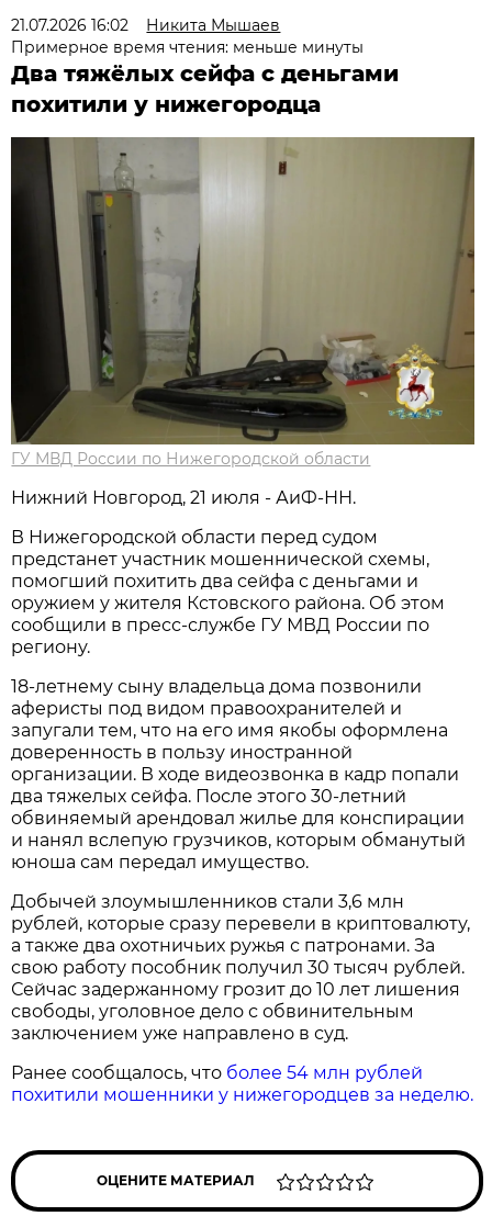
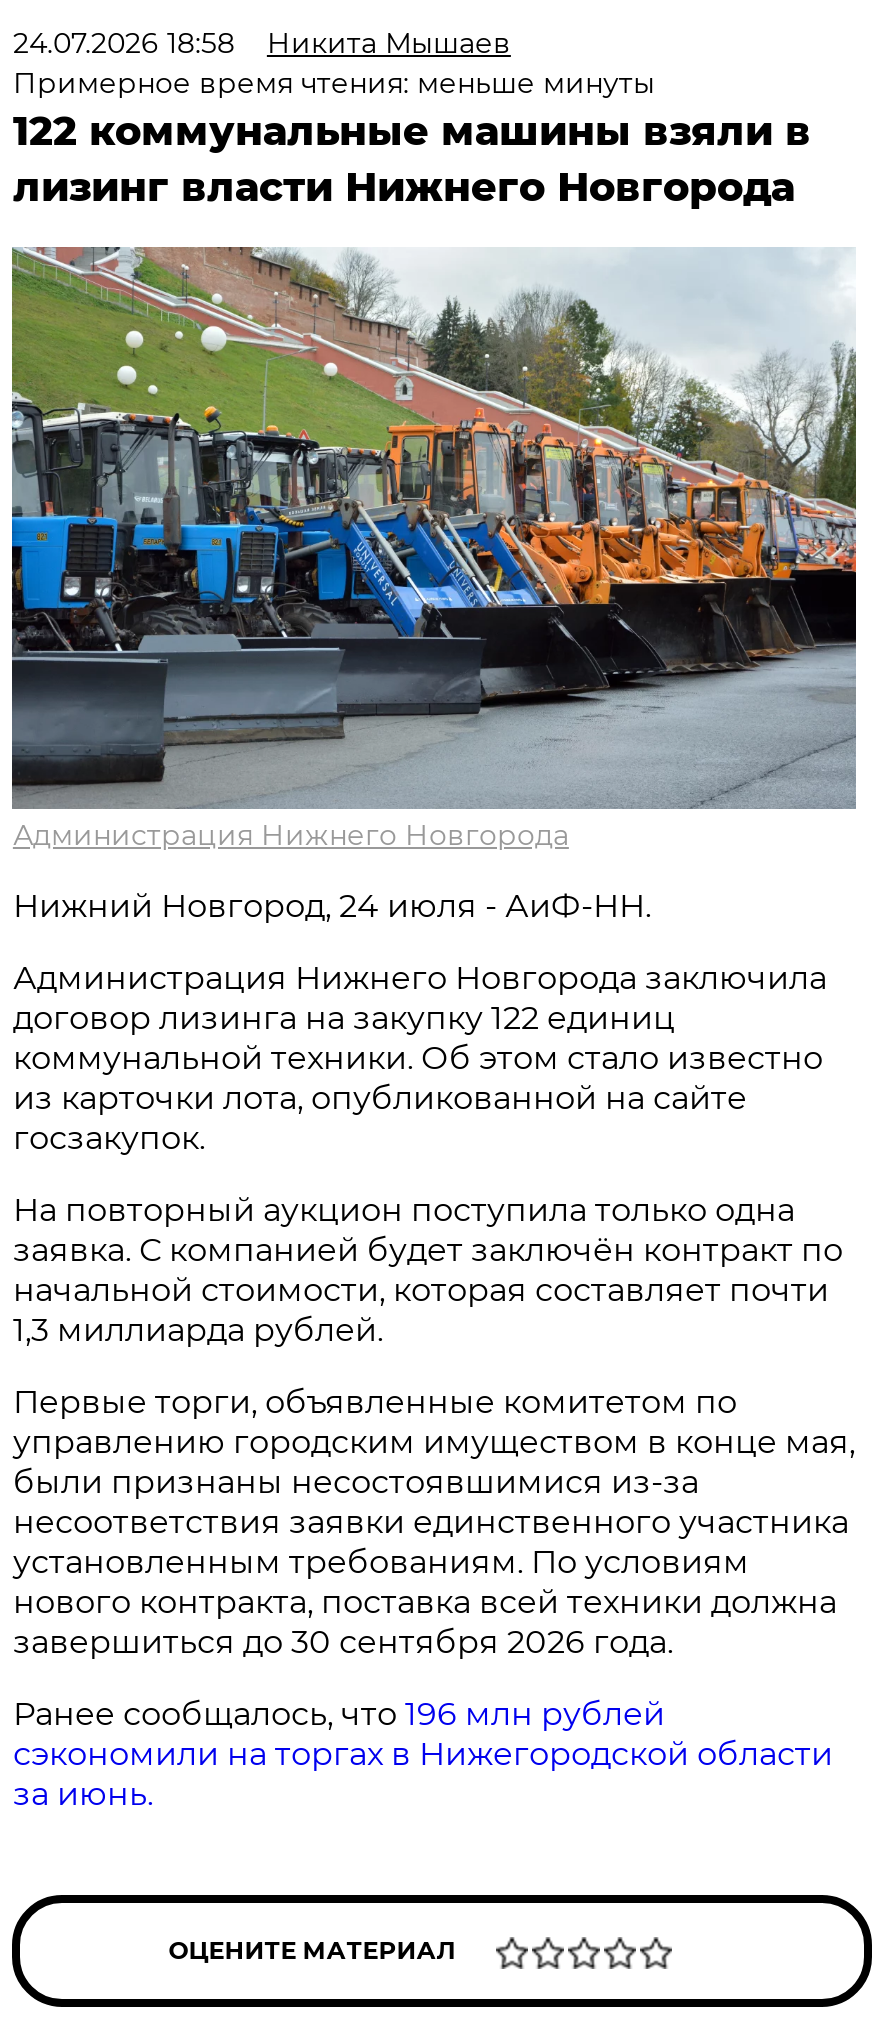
- 21.07.2026 16:02 Никита Мышаев
+ 24.07.2026 18:58 Никита Мышаев

- Два тяжёлых сейфа с деньгами
- похитили у нижегородца
+ 122 коммунальные машины взяли в
+ лизинг власти Нижнего Новгорода

- [image]
- ГУ МВД России по Нижегородской области
+ [image]
+ Администрация Нижнего Новгорода

- Нижний Новгород, 21 июля - АиФ-НН.
+ Нижний Новгород, 24 июля - АиФ-НН.

- В Нижегородской области перед судом
- предстанет участник мошеннической схемы,
- помогший похитить два сейфа с деньгами и
- оружием у жителя Кстовского района. Об этом
- сообщили в пресс-службе ГУ МВД России по
- региону.
+ Администрация Нижнего Новгорода заключила
+ договор лизинга на закупку 122 единиц
+ коммунальной техники. Об этом стало известно
+ из карточки лота, опубликованной на сайте
+ госзакупок.

- 18-летнему сыну владельца дома позвонили
- аферисты под видом правоохранителей и
- запугали тем, что на его имя якобы оформлена
- доверенность в пользу иностранной
- организации. В ходе видеозвонка в кадр попали
- два тяжелых сейфа. После этого 30-летний
- обвиняемый арендовал жилье для конспирации
- и нанял вслепую грузчиков, которым обманутый
- юноша сам передал имущество.
+ На повторный аукцион поступила только одна
+ заявка. С компанией будет заключён контракт по
+ начальной стоимости, которая составляет почти
+ 1,3 миллиарда рублей.

- Добычей злоумышленников стали 3,6 млн
- рублей, которые сразу перевели в криптовалюту,
- а также два охотничьих ружья с патронами. За
- свою работу пособник получил 30 тысяч рублей.
- Сейчас задержанному грозит до 10 лет лишения
- свободы, уголовное дело с обвинительным
- заключением уже направлено в суд.
+ Первые торги, объявленные комитетом по
+ управлению городским имуществом в конце мая,
+ были признаны несостоявшимися из-за
+ несоответствия заявки единственного участника
+ установленным требованиям. По условиям
+ нового контракта, поставка всей техники должна
+ завершиться до 30 сентября 2026 года.

- Ранее сообщалось, что более 54 млн рублей
- похитили мошенники у нижегородцев за неделю.
+ Ранее сообщалось, что 196 млн рублей
+ сэкономили на торгах в Нижегородской области
+ за июнь.
